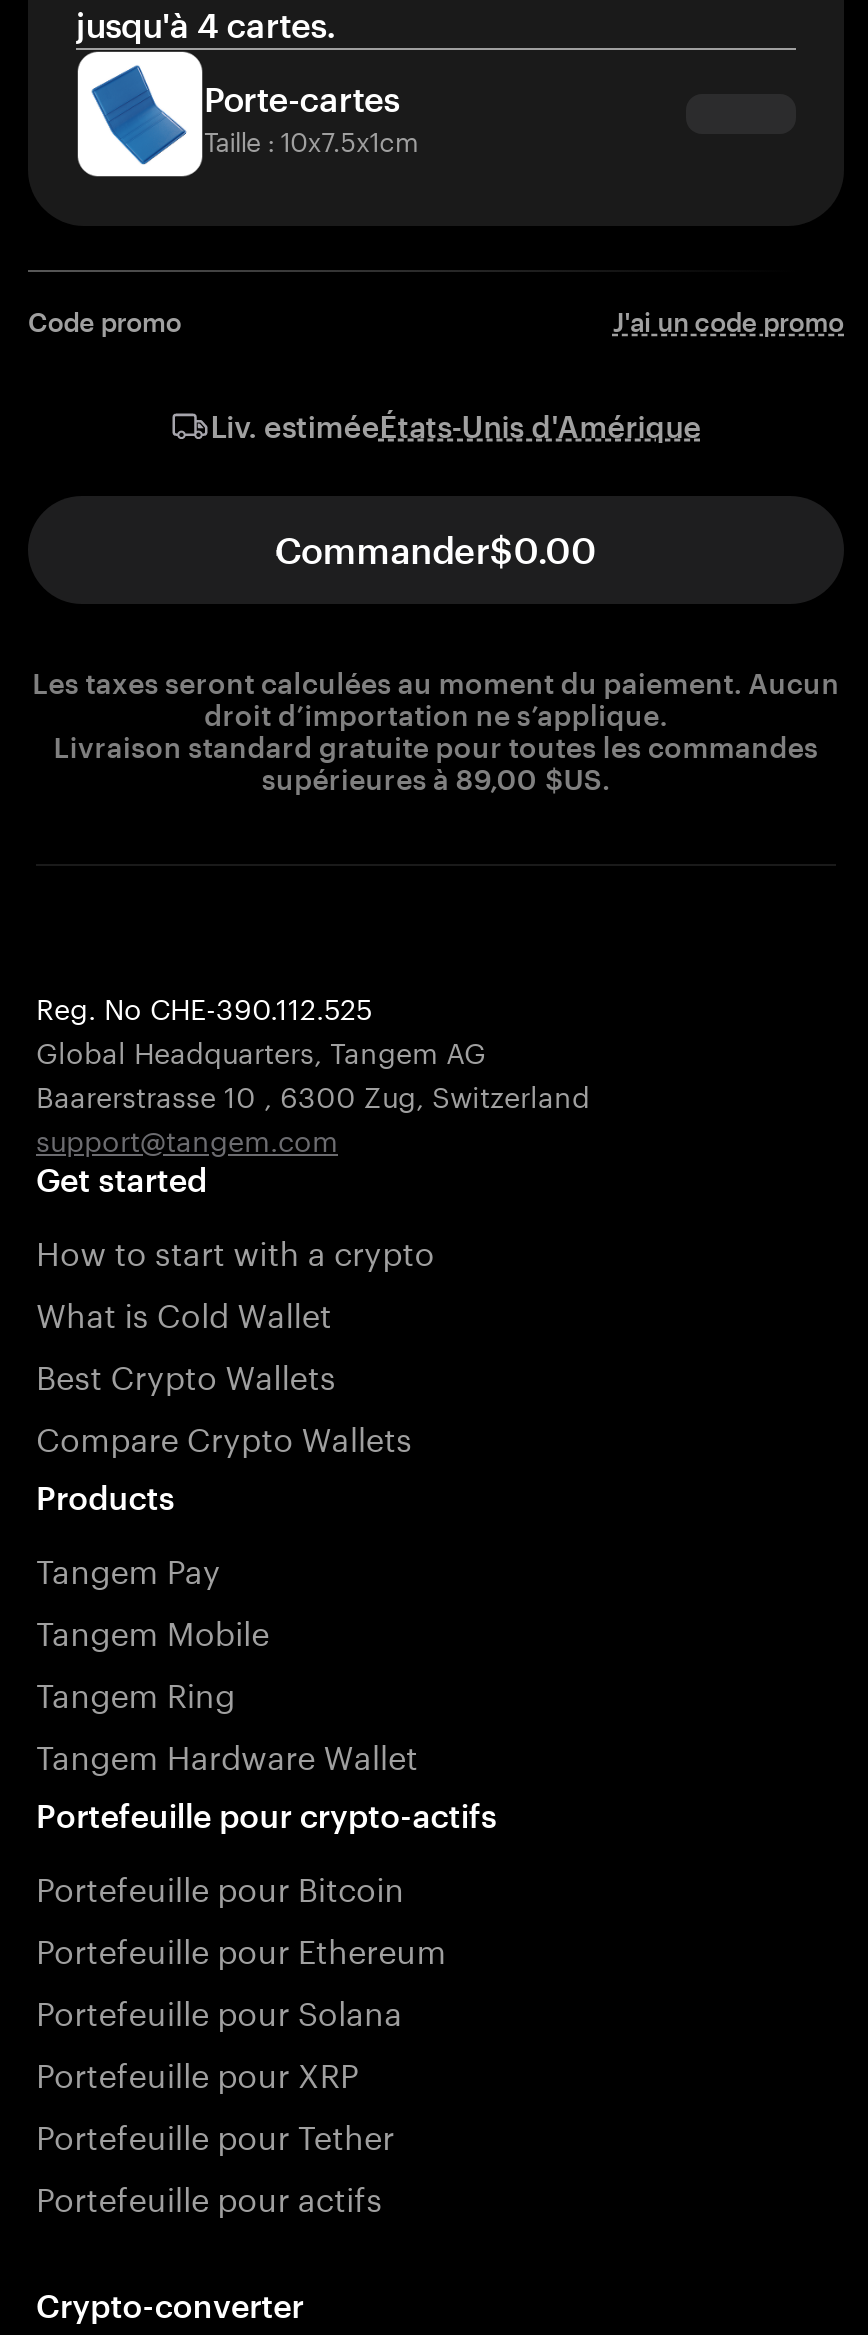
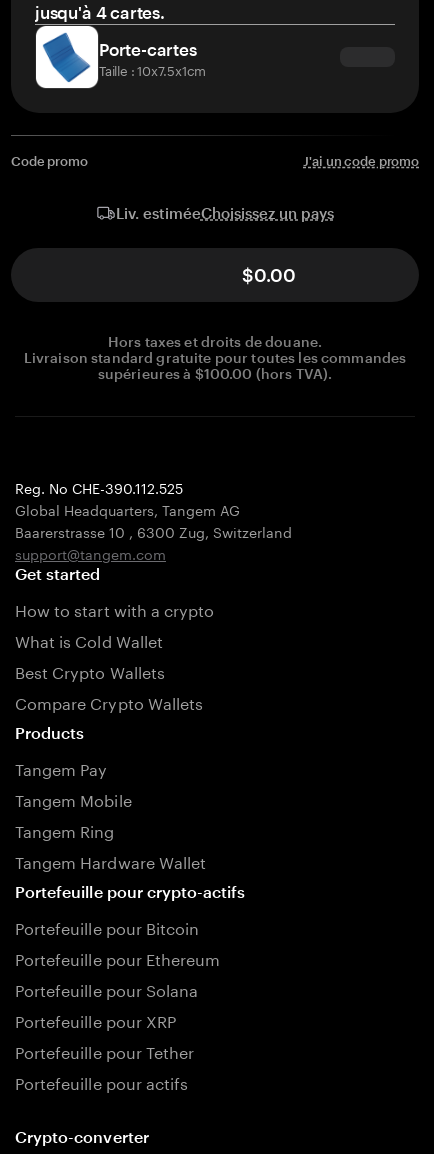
- Liv. estiméeÉtats-Unis d'Amérique
+ Liv. estiméeChoisissez un pays

- Commander$0.00
+ $0.00

- Les taxes seront calculées au moment du paiement. Aucun
- droit d’importation ne s’applique.
+ Hors taxes et droits de douane.

- supérieures à 89,00 $US.
+ supérieures à $100.00 (hors TVA).
